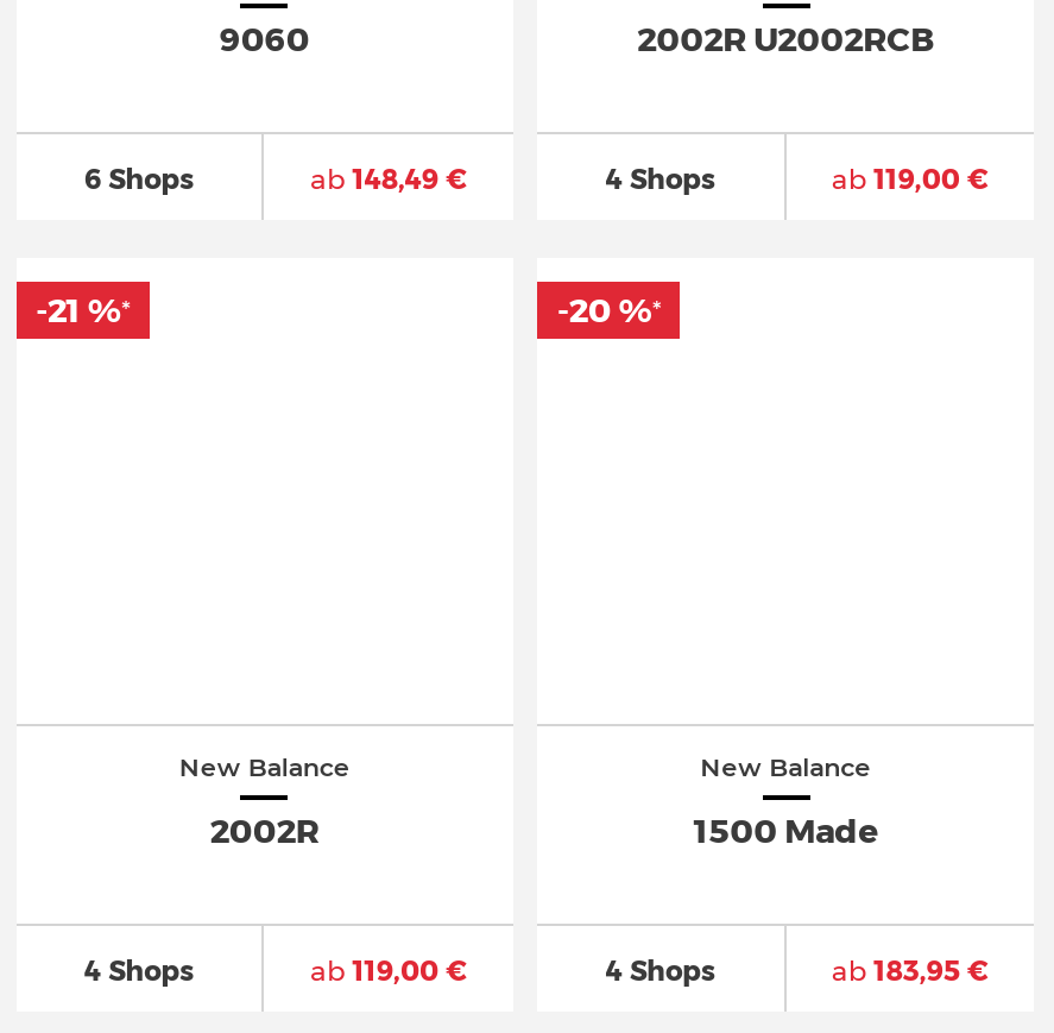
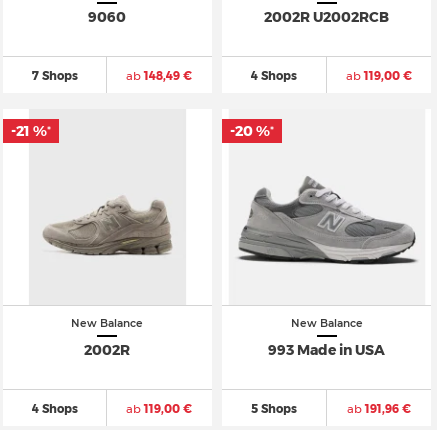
- 6 Shops
+ 7 Shops

+ [image]

+ [image]

- 1500 Made
+ 993 Made in USA

- 4 Shops
- ab 183,95 €
+ 5 Shops
+ ab 191,96 €
